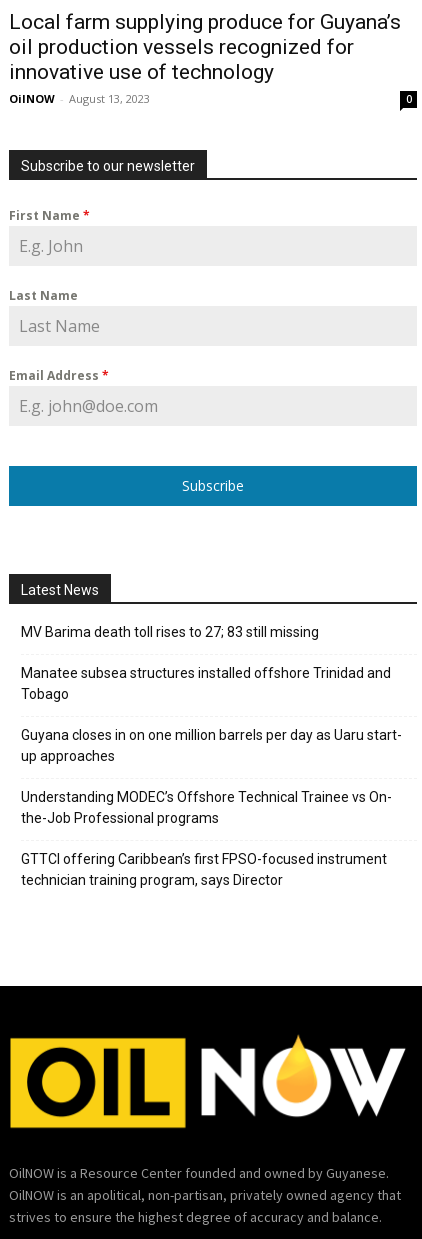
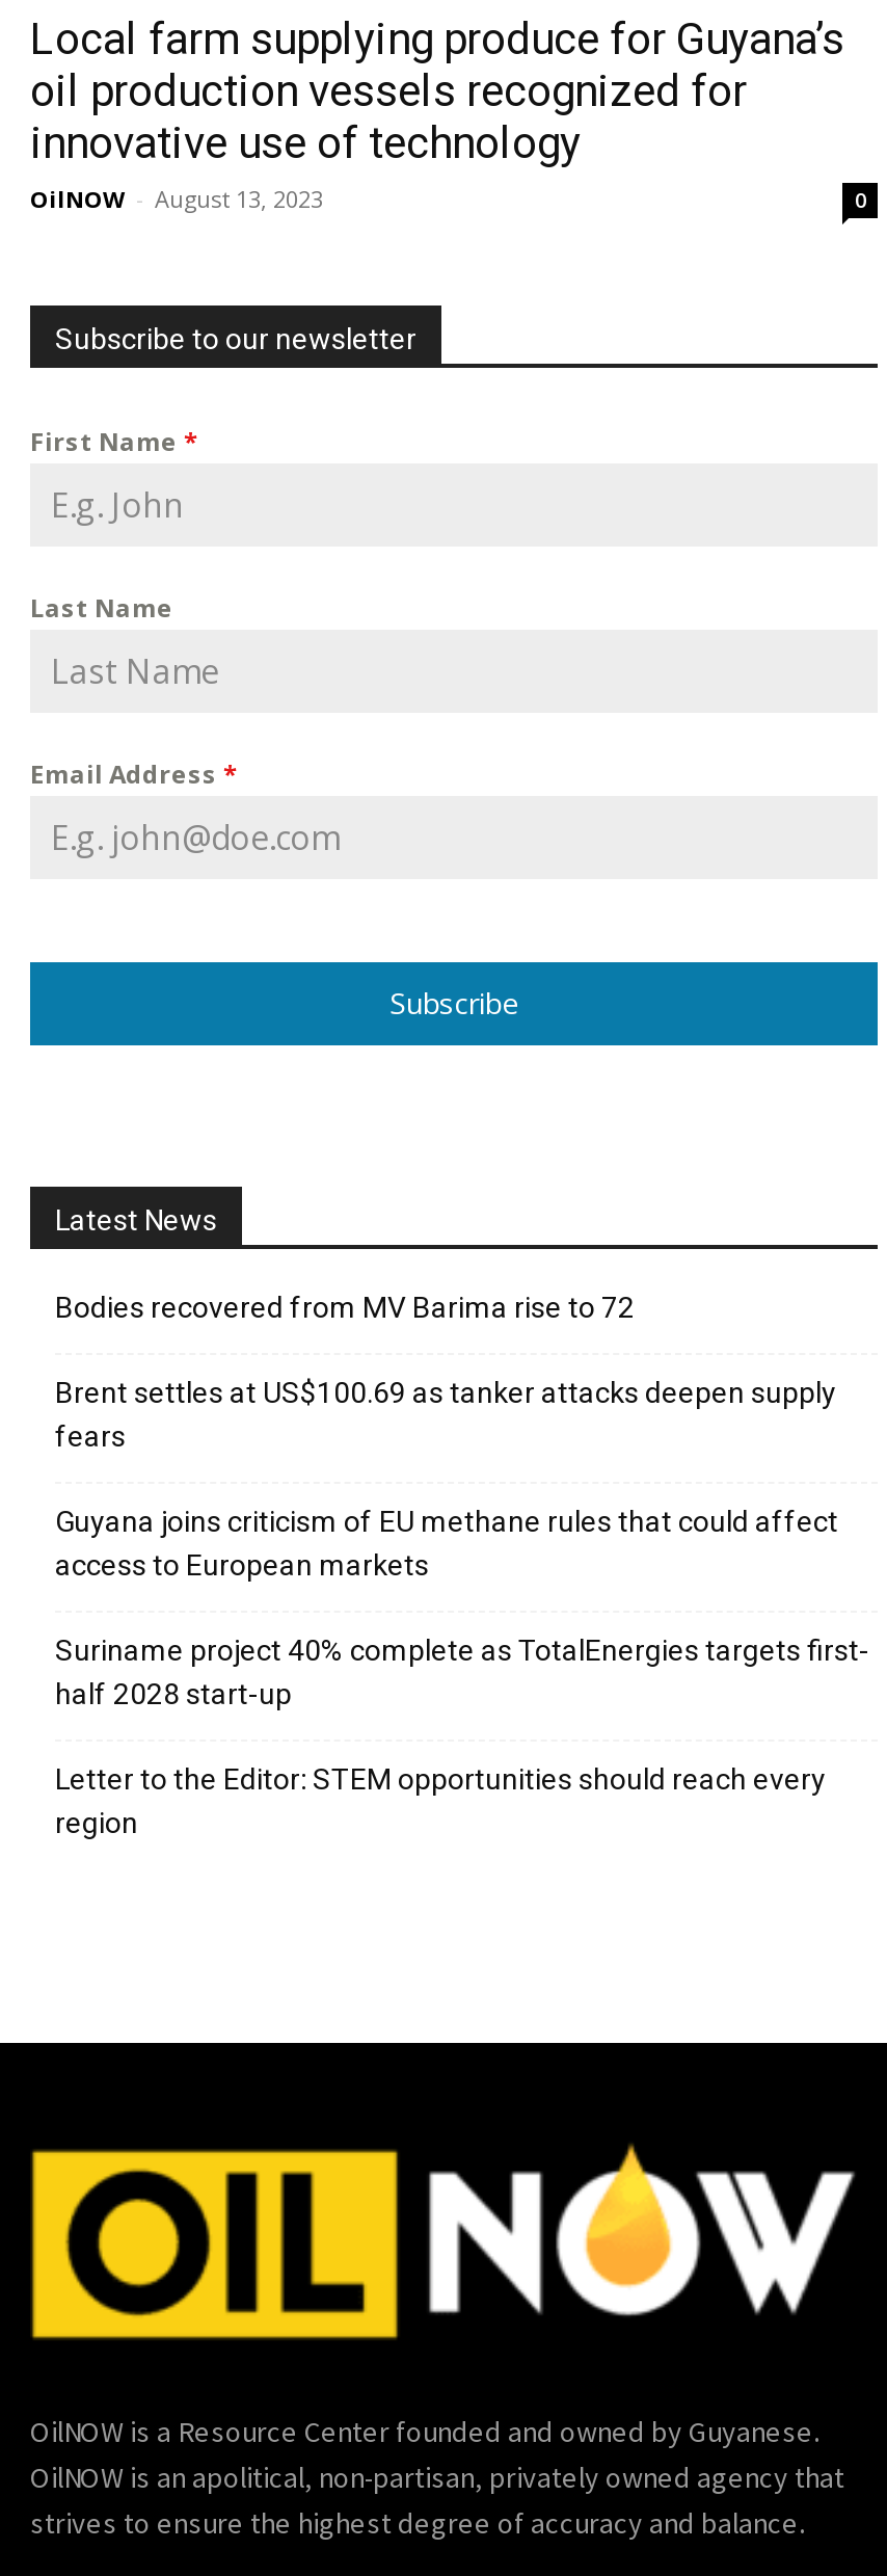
- MV Barima death toll rises to 27; 83 still missing
+ Bodies recovered from MV Barima rise to 72

- Manatee subsea structures installed offshore Trinidad and
- Tobago
+ Brent settles at US$100.69 as tanker attacks deepen supply
+ fears

- Guyana closes in on one million barrels per day as Uaru start-
- up approaches
+ Guyana joins criticism of EU methane rules that could affect
+ access to European markets

- Understanding MODEC’s Offshore Technical Trainee vs On-
- the-Job Professional programs
+ Suriname project 40% complete as TotalEnergies targets first-
+ half 2028 start-up

- GTTCI offering Caribbean’s first FPSO-focused instrument
- technician training program, says Director
+ Letter to the Editor: STEM opportunities should reach every
+ region
